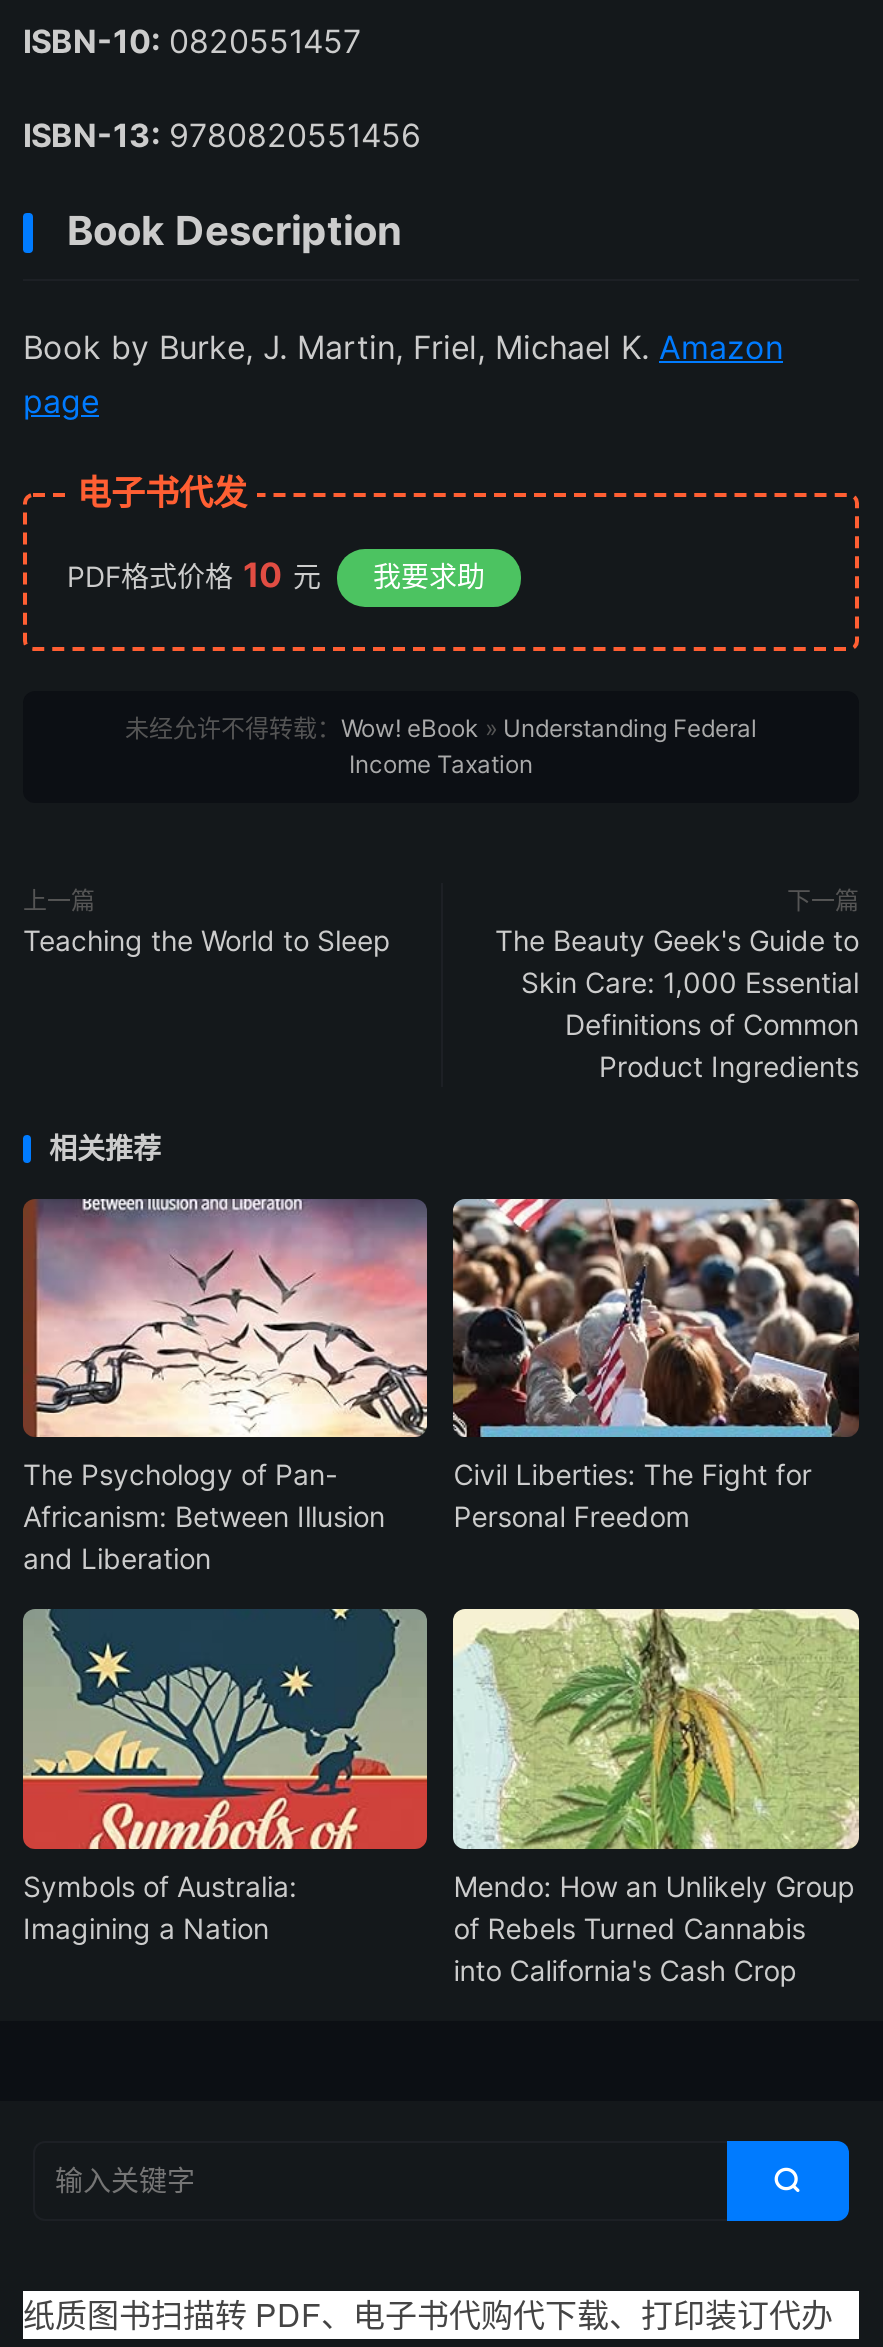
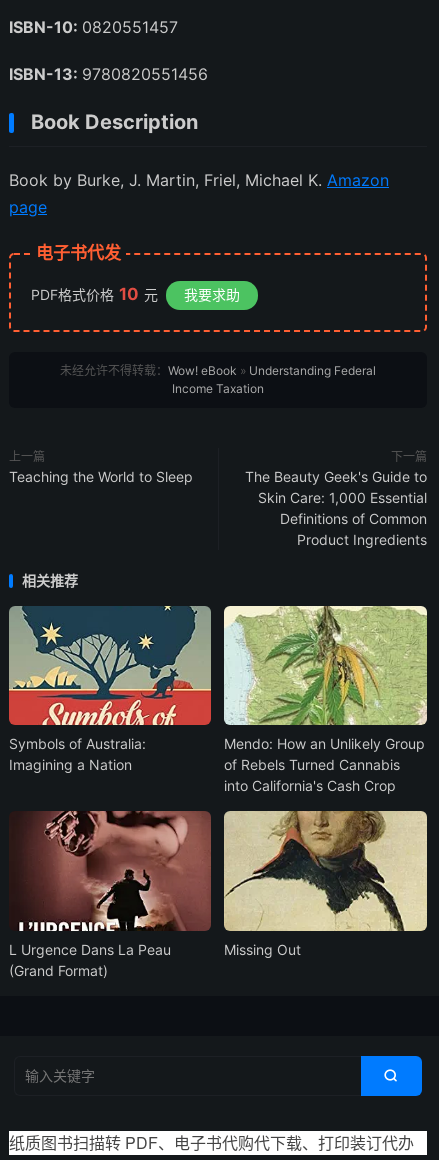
- [image]
- The Psychology of Pan-
- Africanism: Between Illusion
- and Liberation

- [image]
- Civil Liberties: The Fight for
- Personal Freedom

moved up: [image] | Symbols of Australia: | Imagining a Nation | Mendo: How an Unlikely Group | of Rebels Turned Cannabis | into California's Cash Crop

+ [image]
+ L Urgence Dans La Peau
+ (Grand Format)

+ [image]
+ Missing Out
